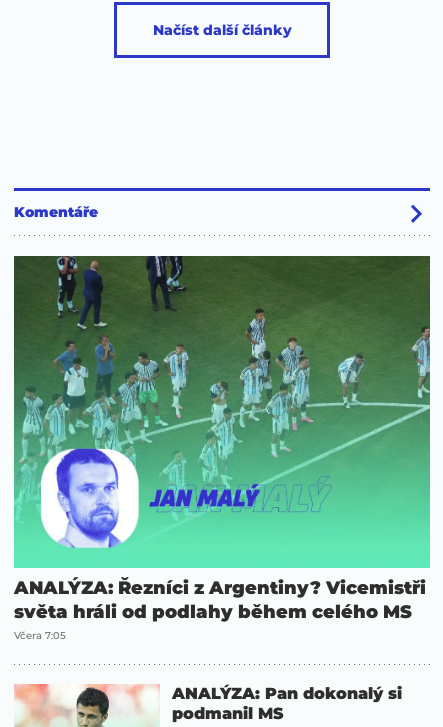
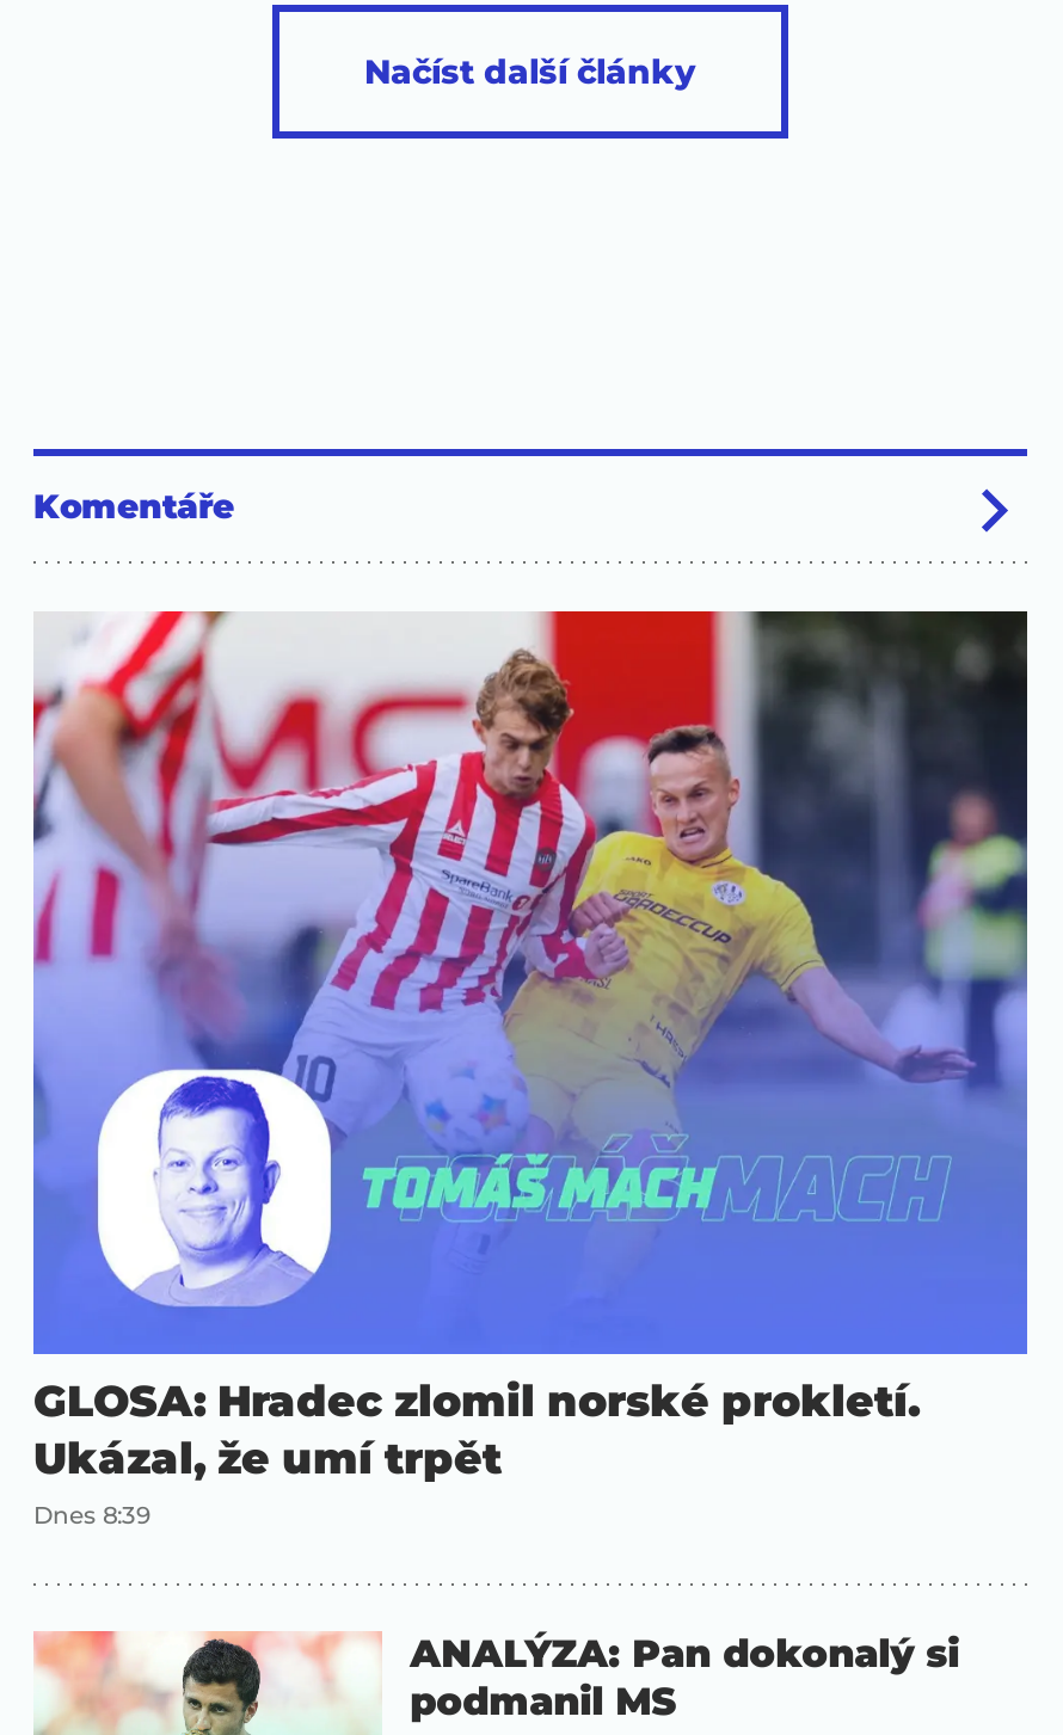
- [image]
- ANALÝZA: Řezníci z Argentiny? Vicemistři
- světa hráli od podlahy během celého MS
- Včera 7:05
+ [image]
+ GLOSA: Hradec zlomil norské prokletí.
+ Ukázal, že umí trpět
+ Dnes 8:39
